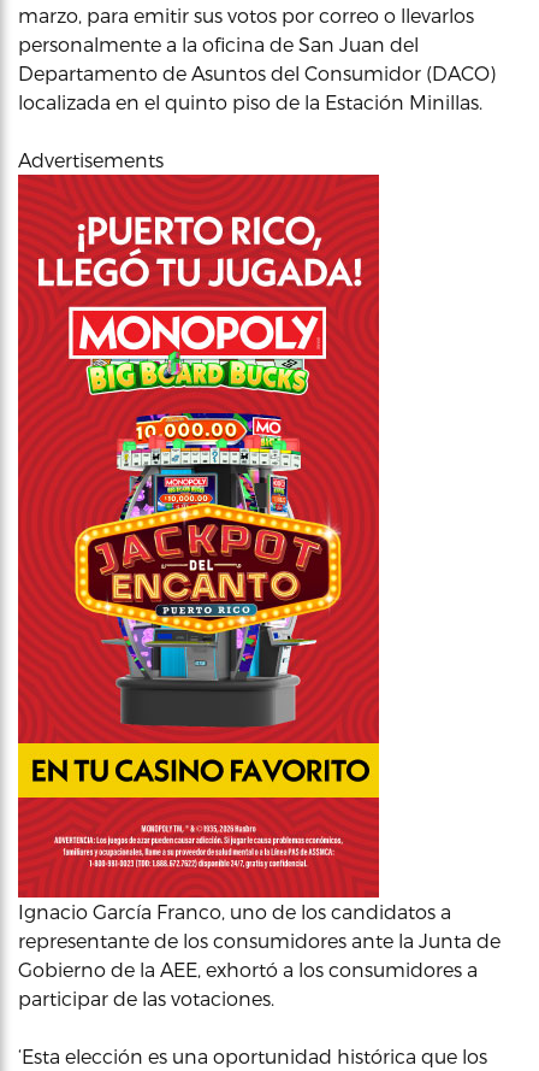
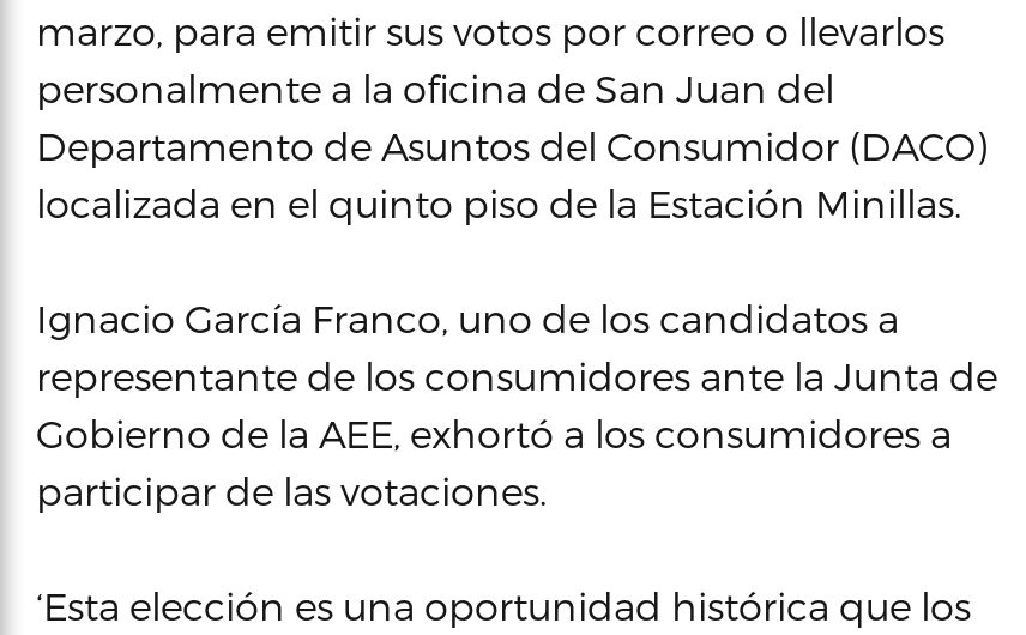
- Advertisements

- [image]
